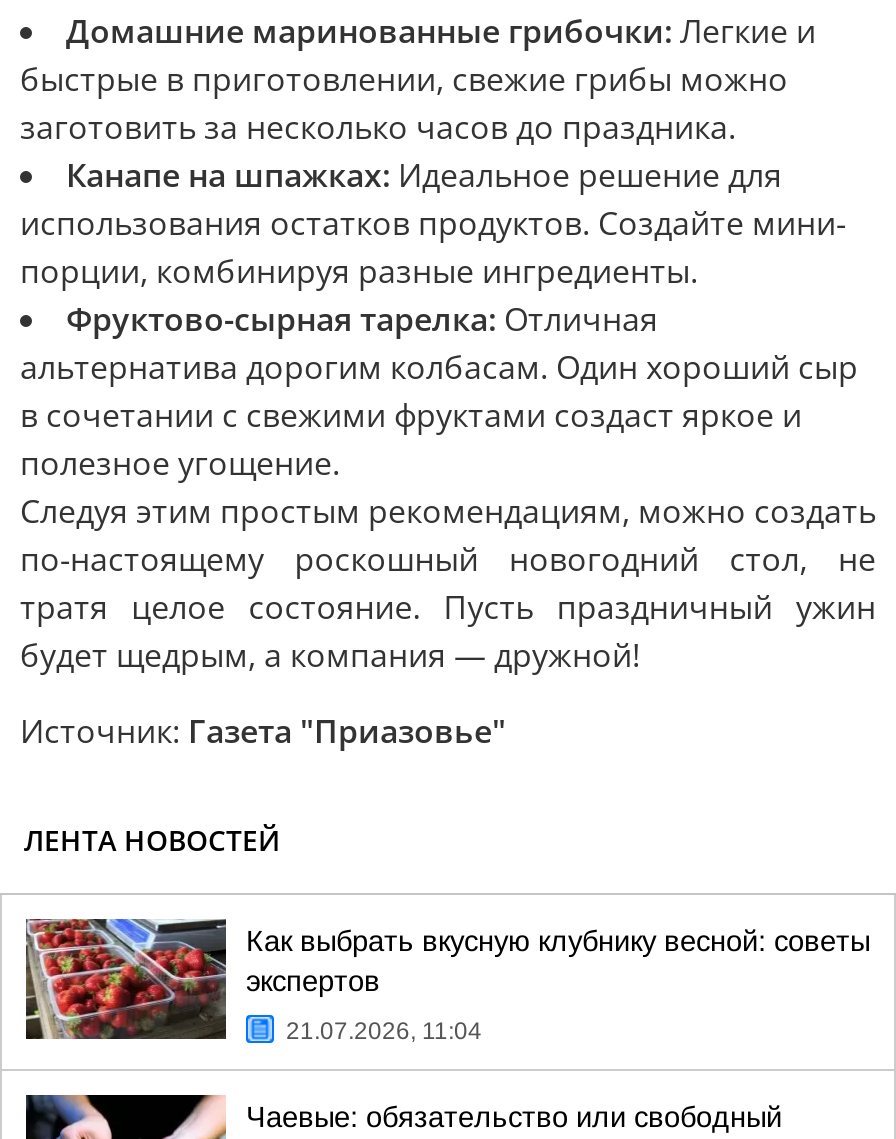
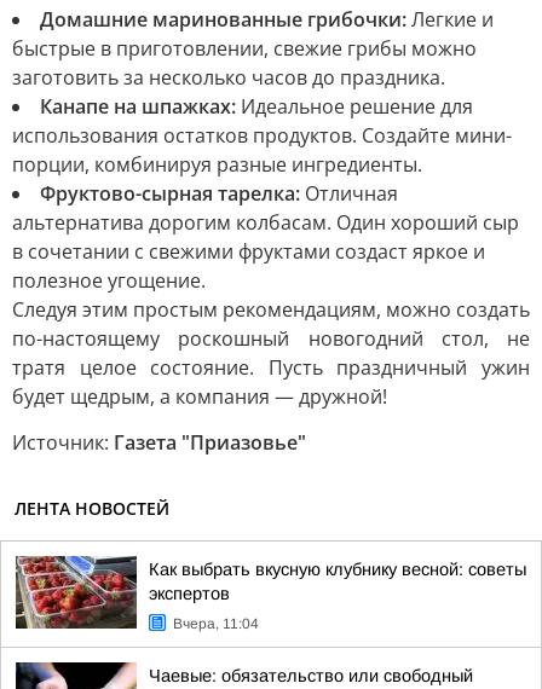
- 21.07.2026, 11:04
+ Вчера, 11:04
